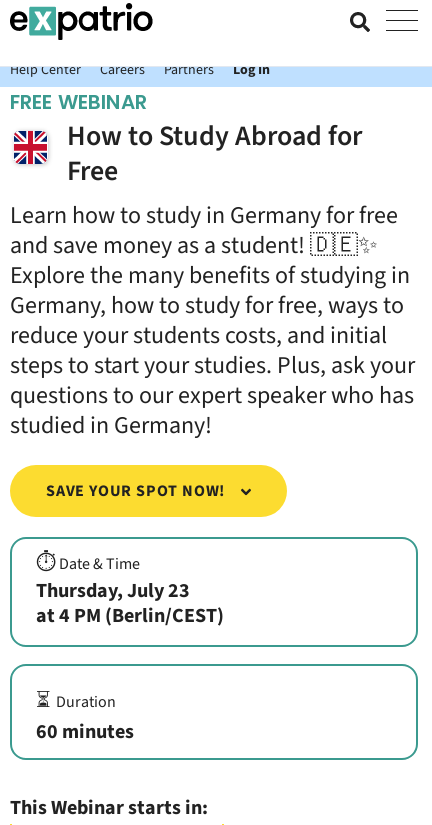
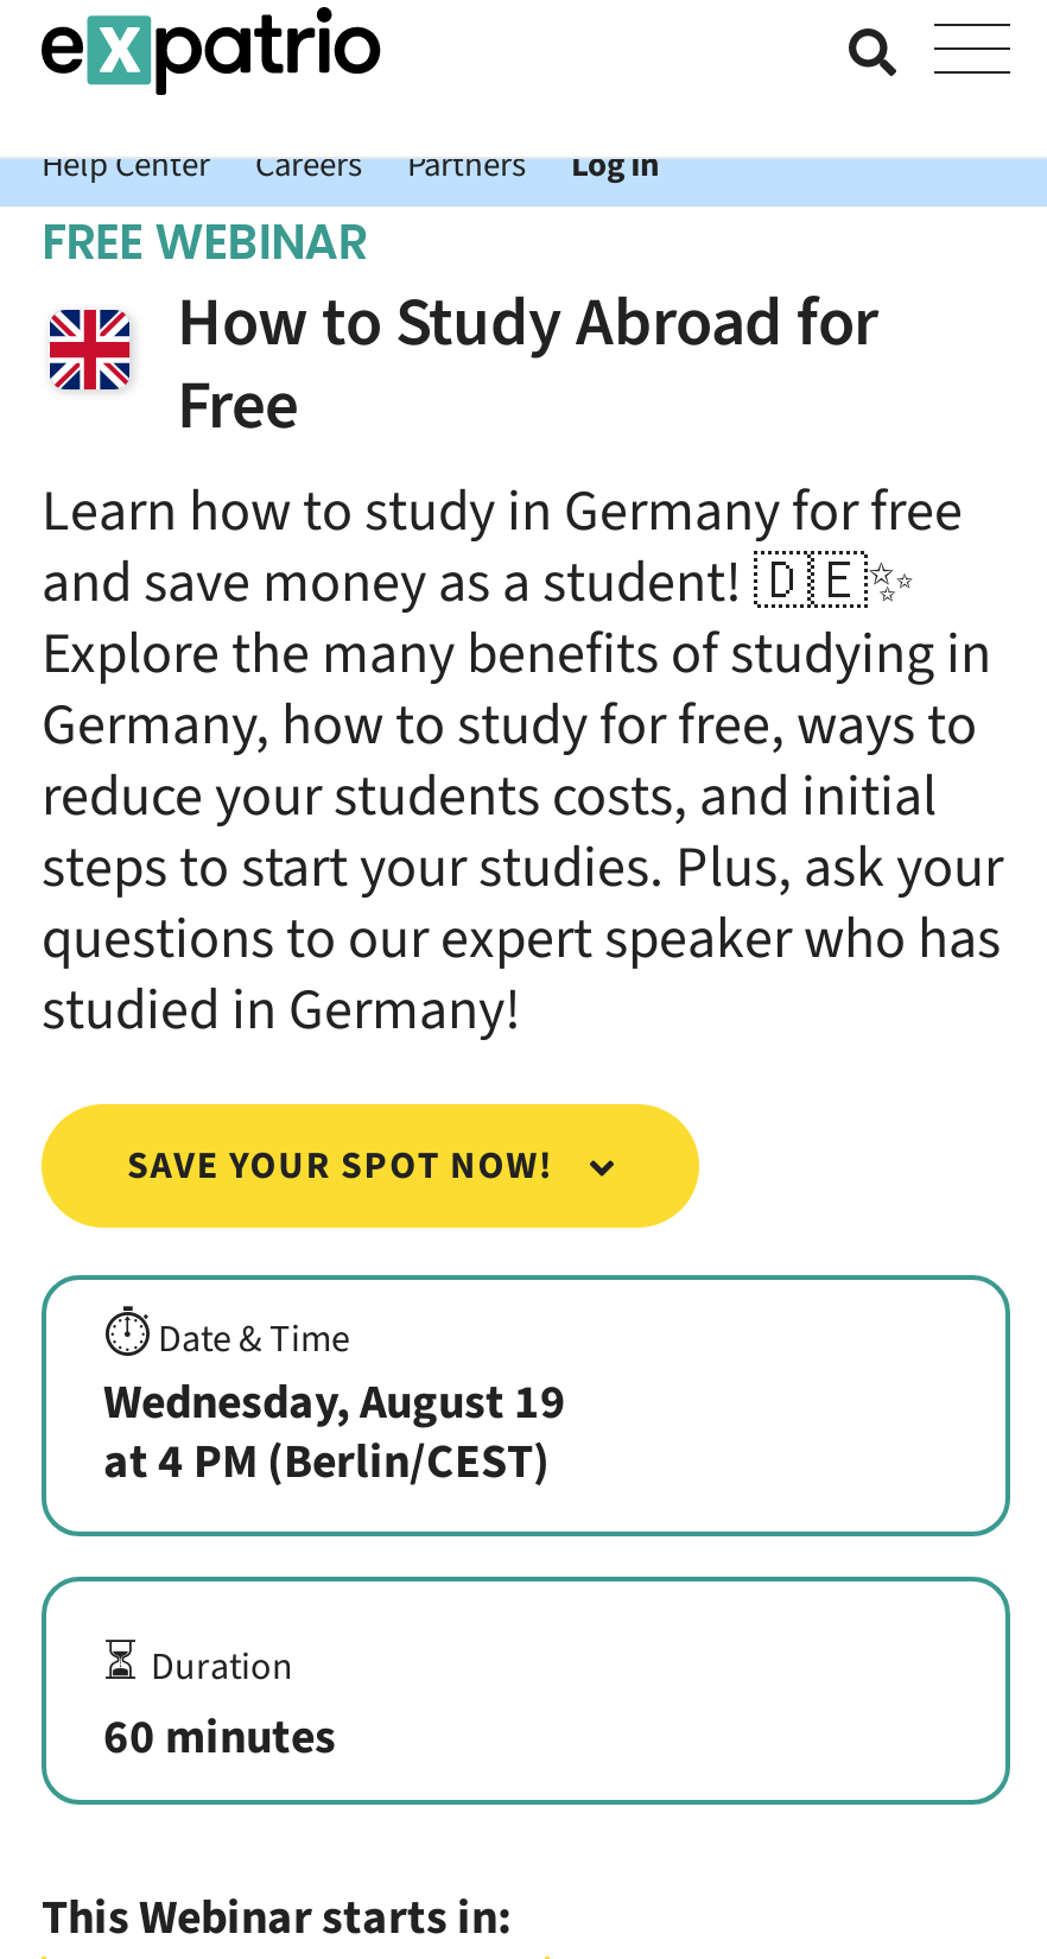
- Thursday, July 23
+ Wednesday, August 19
